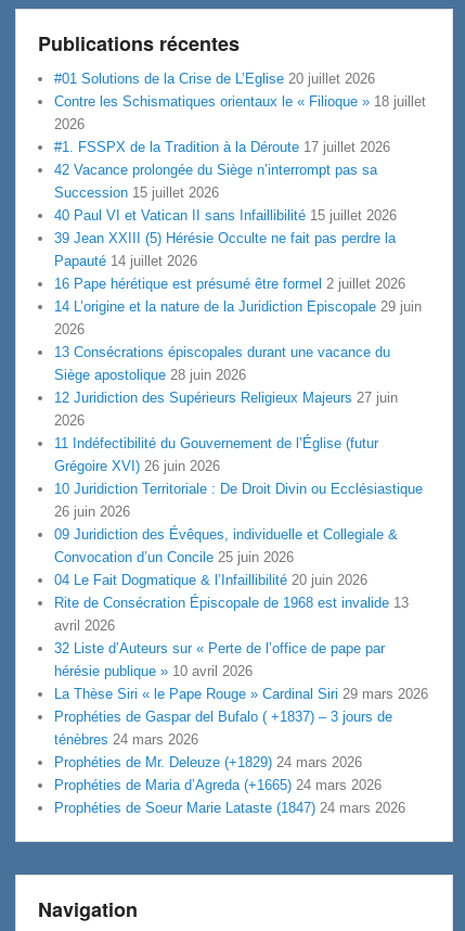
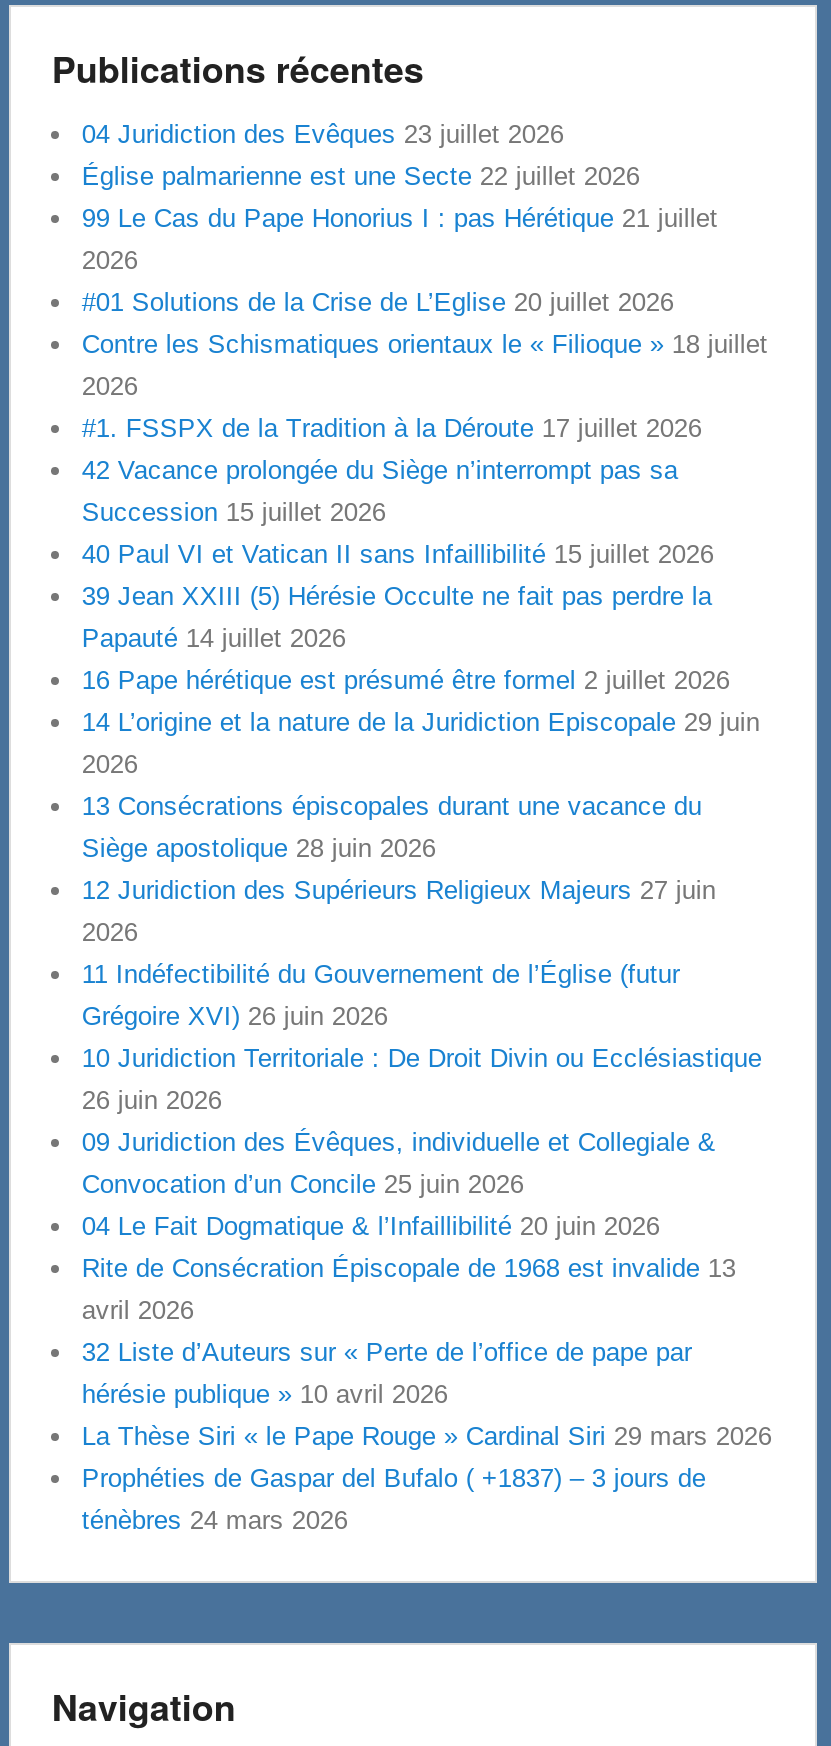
+ 04 Juridiction des Evêques 23 juillet 2026
+ Église palmarienne est une Secte 22 juillet 2026
+ 99 Le Cas du Pape Honorius I : pas Hérétique 21 juillet
+ 2026

moved down: #01 Solutions de la Crise de L’Eglise 20 juillet 2026 | Contre les Schismatiques orientaux le « Filioque » 18 juillet | 2026 | ... | Prophéties de Gaspar del Bufalo ( +1837) – 3 jours de | ténèbres 24 mars 2026

- Prophéties de Mr. Deleuze (+1829) 24 mars 2026
- Prophéties de Maria d’Agreda (+1665) 24 mars 2026
- Prophéties de Soeur Marie Lataste (1847) 24 mars 2026
